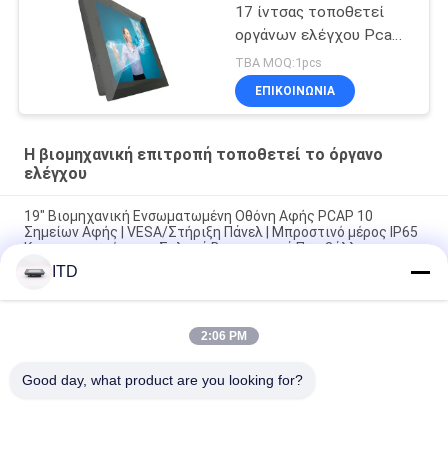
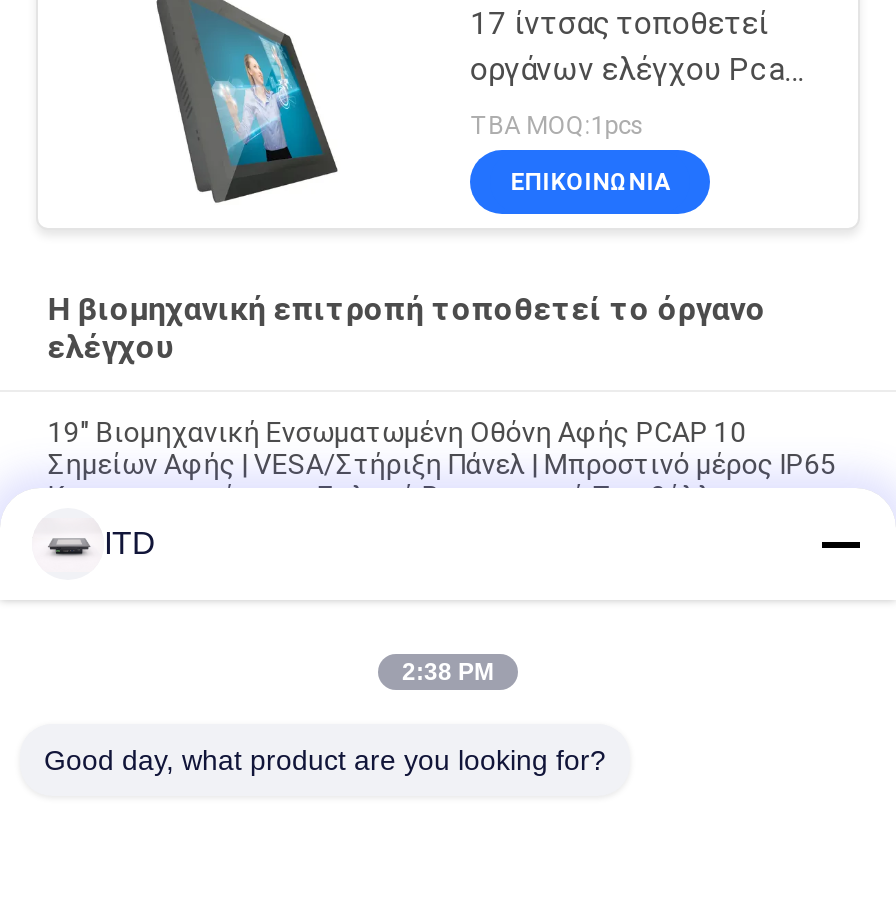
- 2:06 PM
+ 2:38 PM
